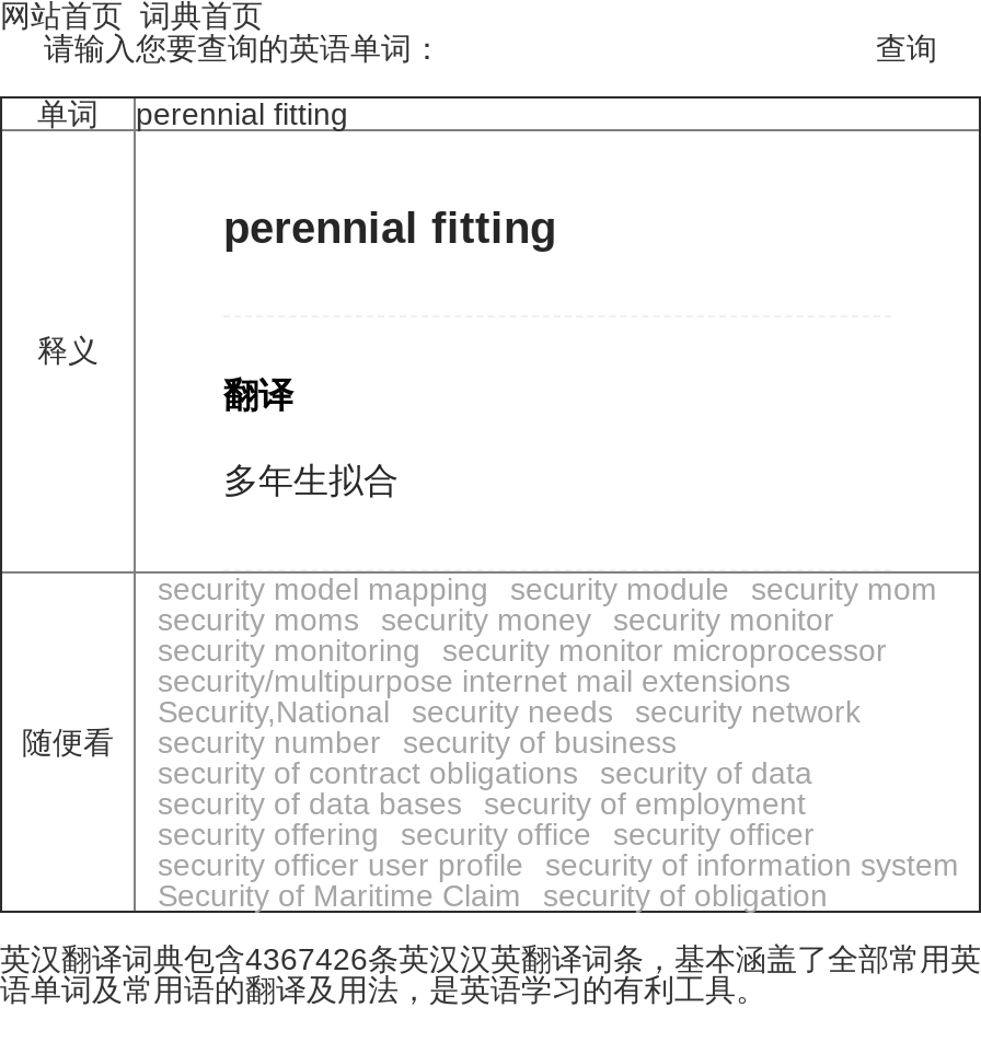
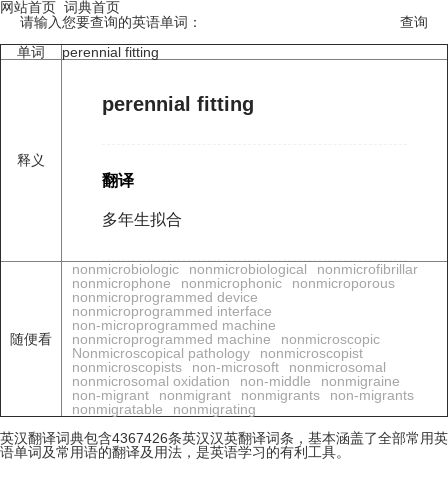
- security model mapping
- security module
- security mom
- security moms
- security money
- security monitor
- security monitoring
- security monitor microprocessor
- security/multipurpose internet mail extensions
- Security,National
- security needs
- security network
- security number
- security of business
- security of contract obligations
- security of data
- security of data bases
- security of employment
- security offering
- security office
- security officer
- security officer user profile
- security of information system
- Security of Maritime Claim
- security of obligation
+ nonmicrobiologic
+ nonmicrobiological
+ nonmicrofibrillar
+ nonmicrophone
+ nonmicrophonic
+ nonmicroporous
+ nonmicroprogrammed device
+ nonmicroprogrammed interface
+ non-microprogrammed machine
+ nonmicroprogrammed machine
+ nonmicroscopic
+ Nonmicroscopical pathology
+ nonmicroscopist
+ nonmicroscopists
+ non-microsoft
+ nonmicrosomal
+ nonmicrosomal oxidation
+ non-middle
+ nonmigraine
+ non-migrant
+ nonmigrant
+ nonmigrants
+ non-migrants
+ nonmigratable
+ nonmigrating
